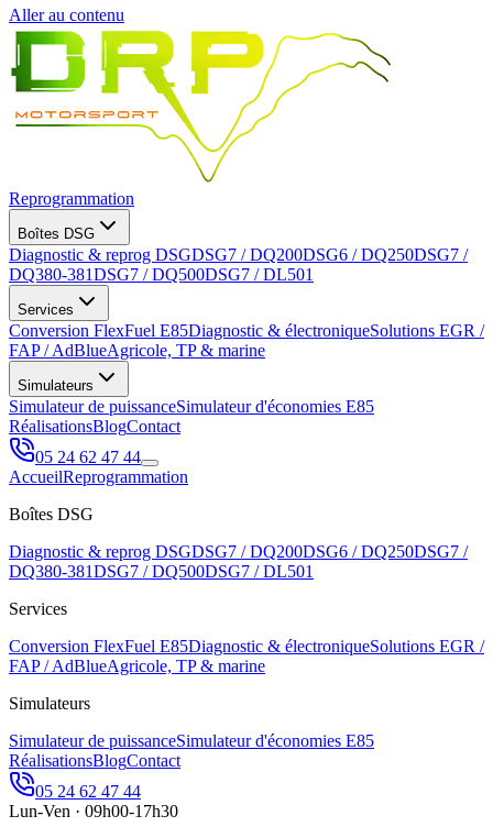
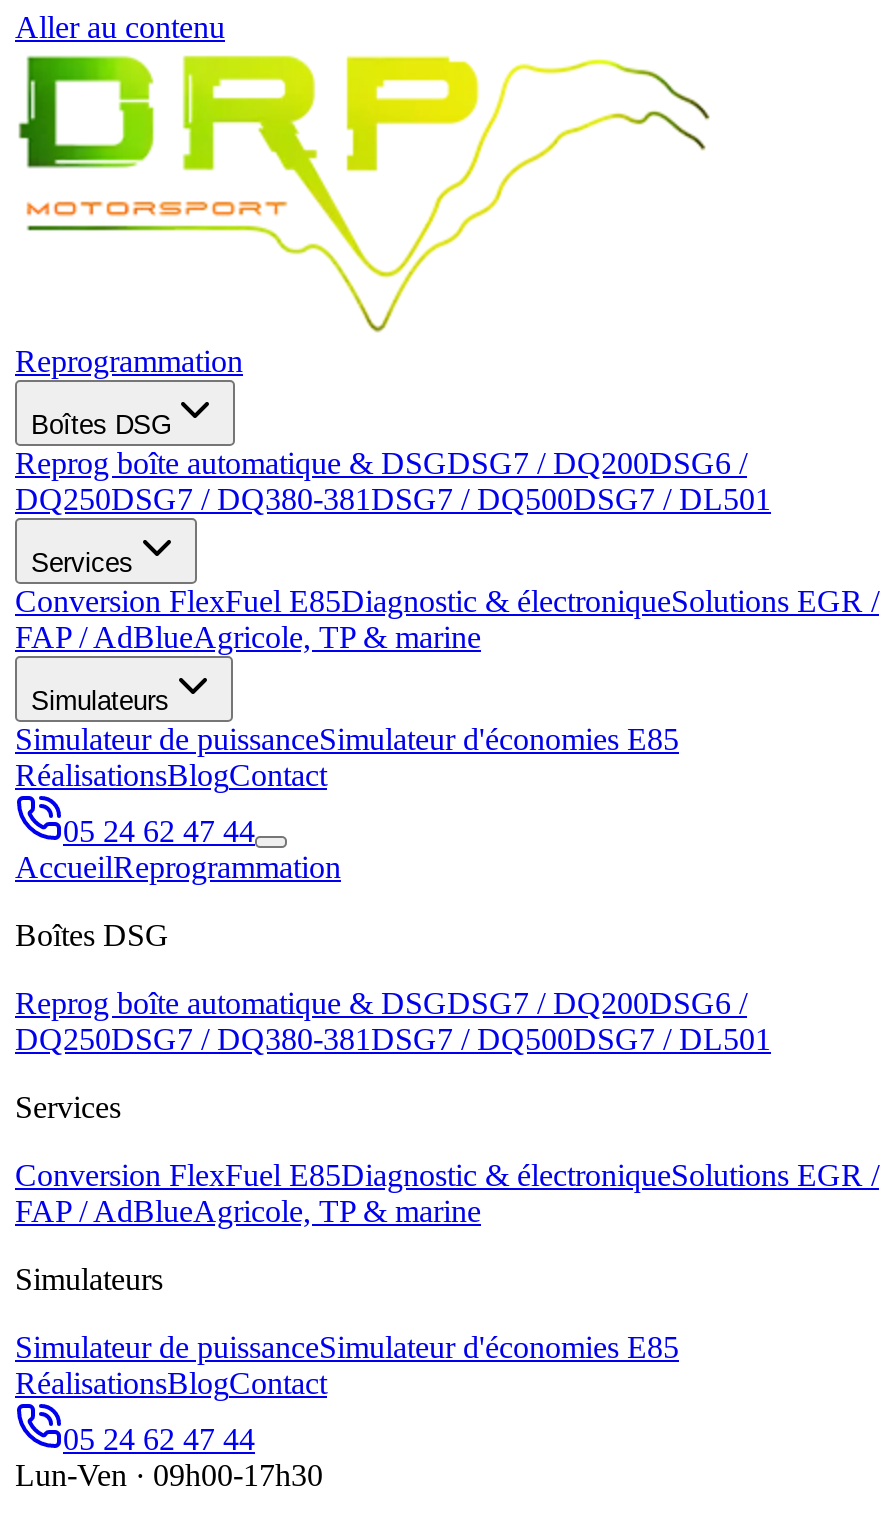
- Diagnostic & reprog DSGDSG7 / DQ200DSG6 / DQ250DSG7 /
- DQ380-381DSG7 / DQ500DSG7 / DL501
+ Reprog boîte automatique & DSGDSG7 / DQ200DSG6 /
+ DQ250DSG7 / DQ380-381 DSG7 / DQ500DSG7 / DL501

- Diagnostic & reprog DSGDSG7 / DQ200DSG6 / DQ250DSG7 /
- DQ380-381DSG7 / DQ500DSG7 / DL501
+ Reprog boîte automatique & DSGDSG7 / DQ200DSG6 /
+ DQ250DSG7 / DQ380-381 DSG7 / DQ500DSG7 / DL501
